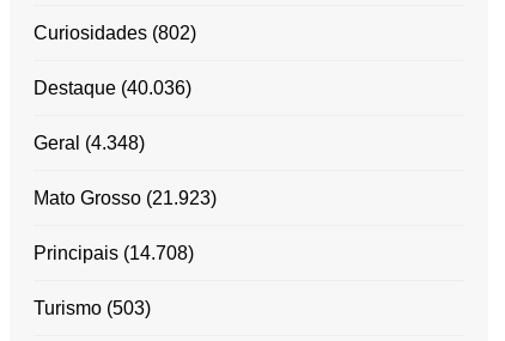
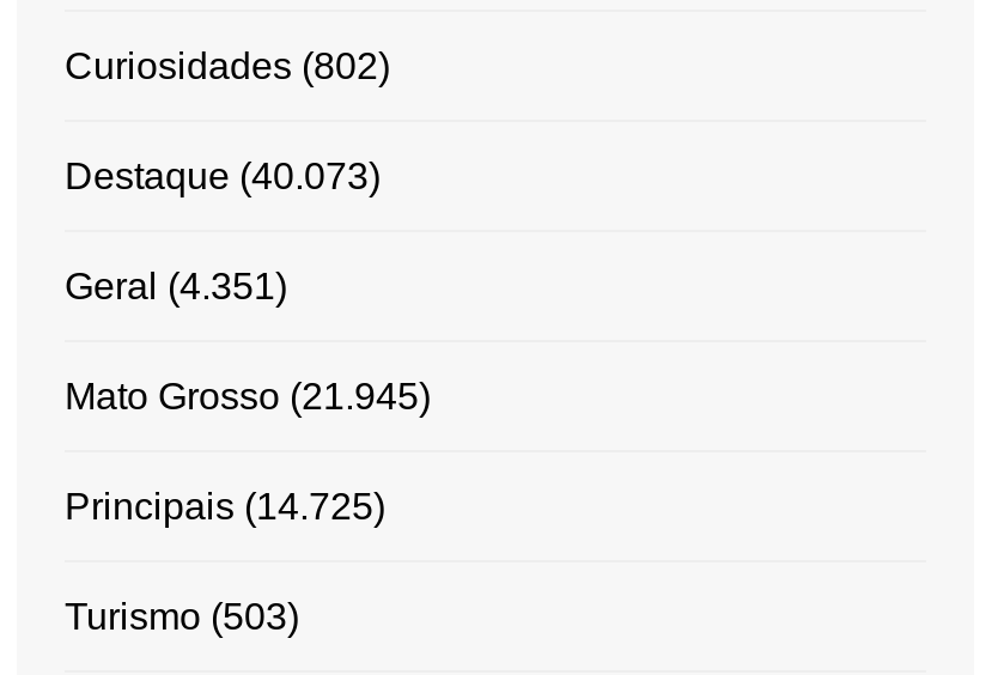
- Destaque (40.036)
+ Destaque (40.073)

- Geral (4.348)
+ Geral (4.351)

- Mato Grosso (21.923)
+ Mato Grosso (21.945)

- Principais (14.708)
+ Principais (14.725)
